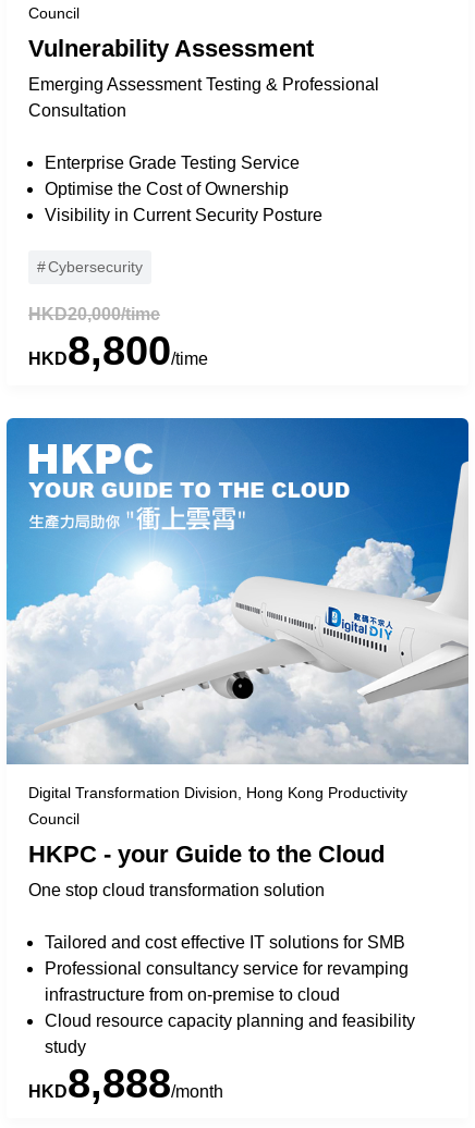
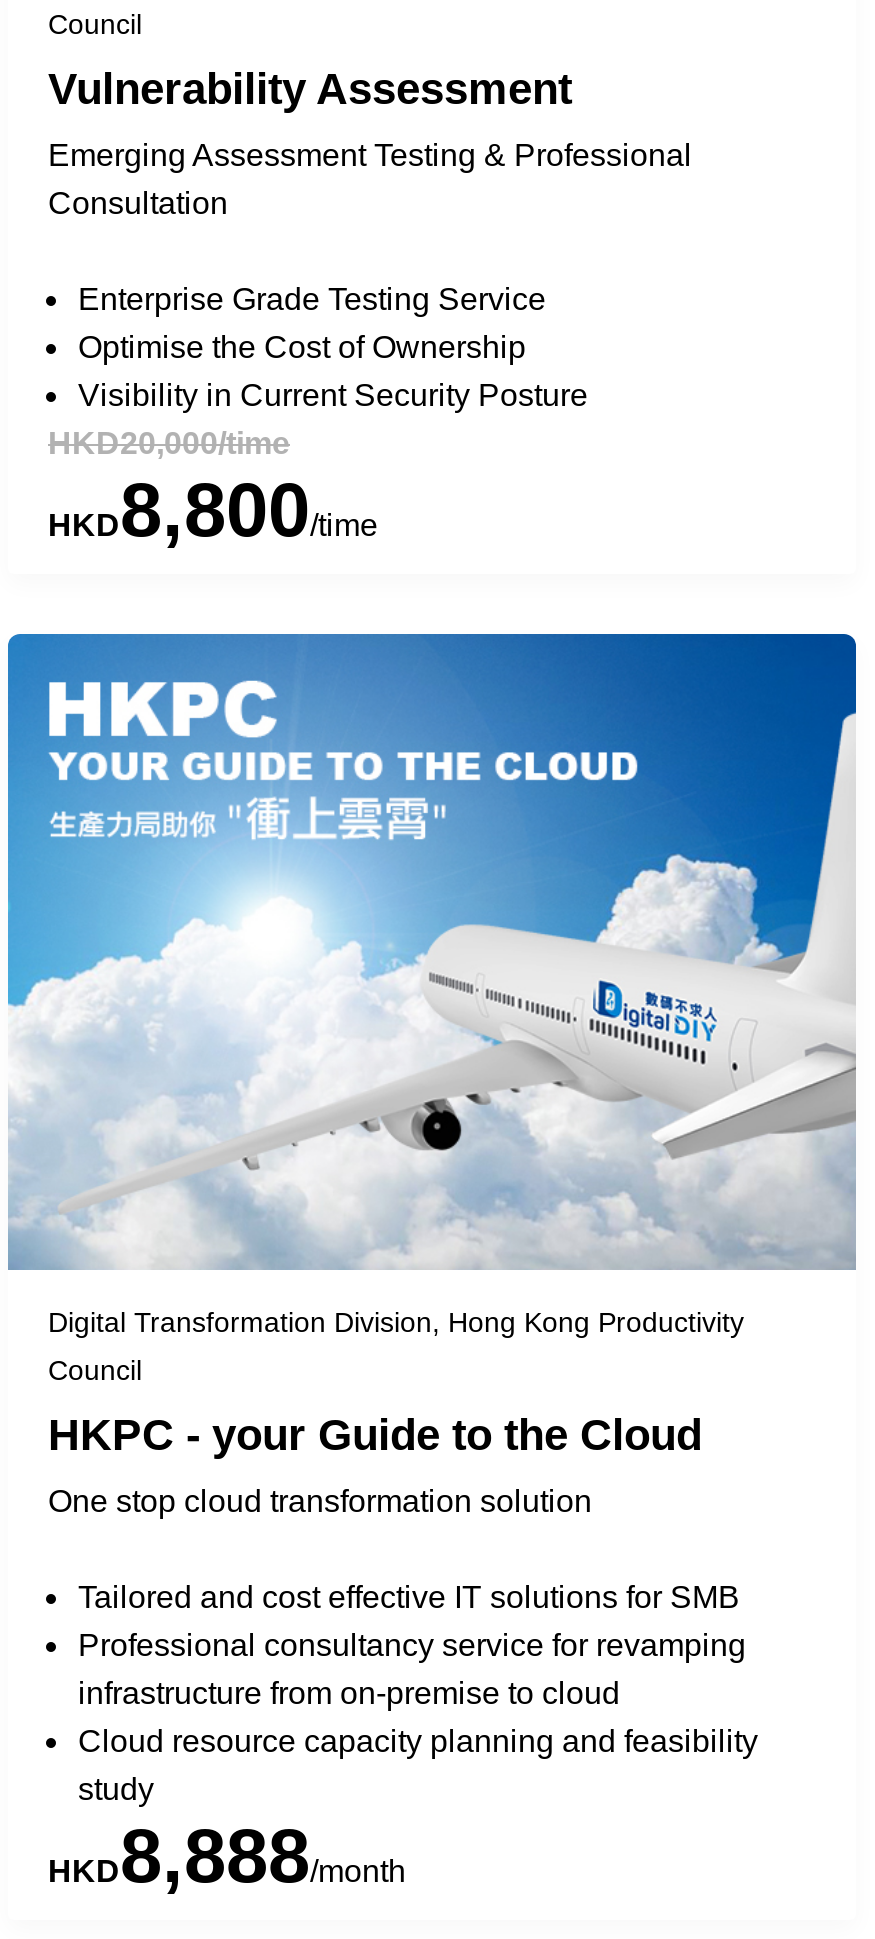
- Cybersecurity
